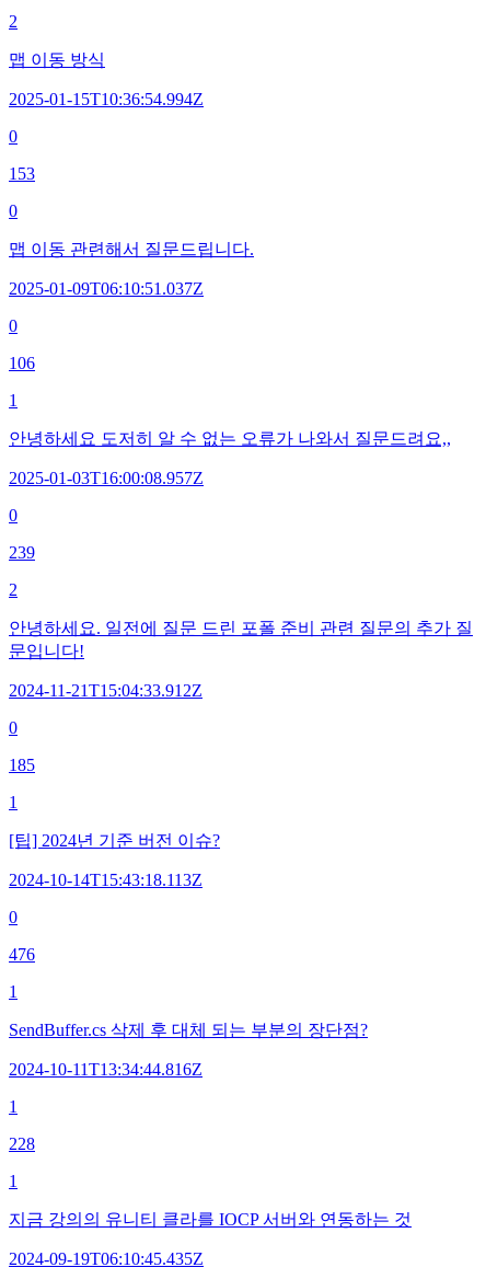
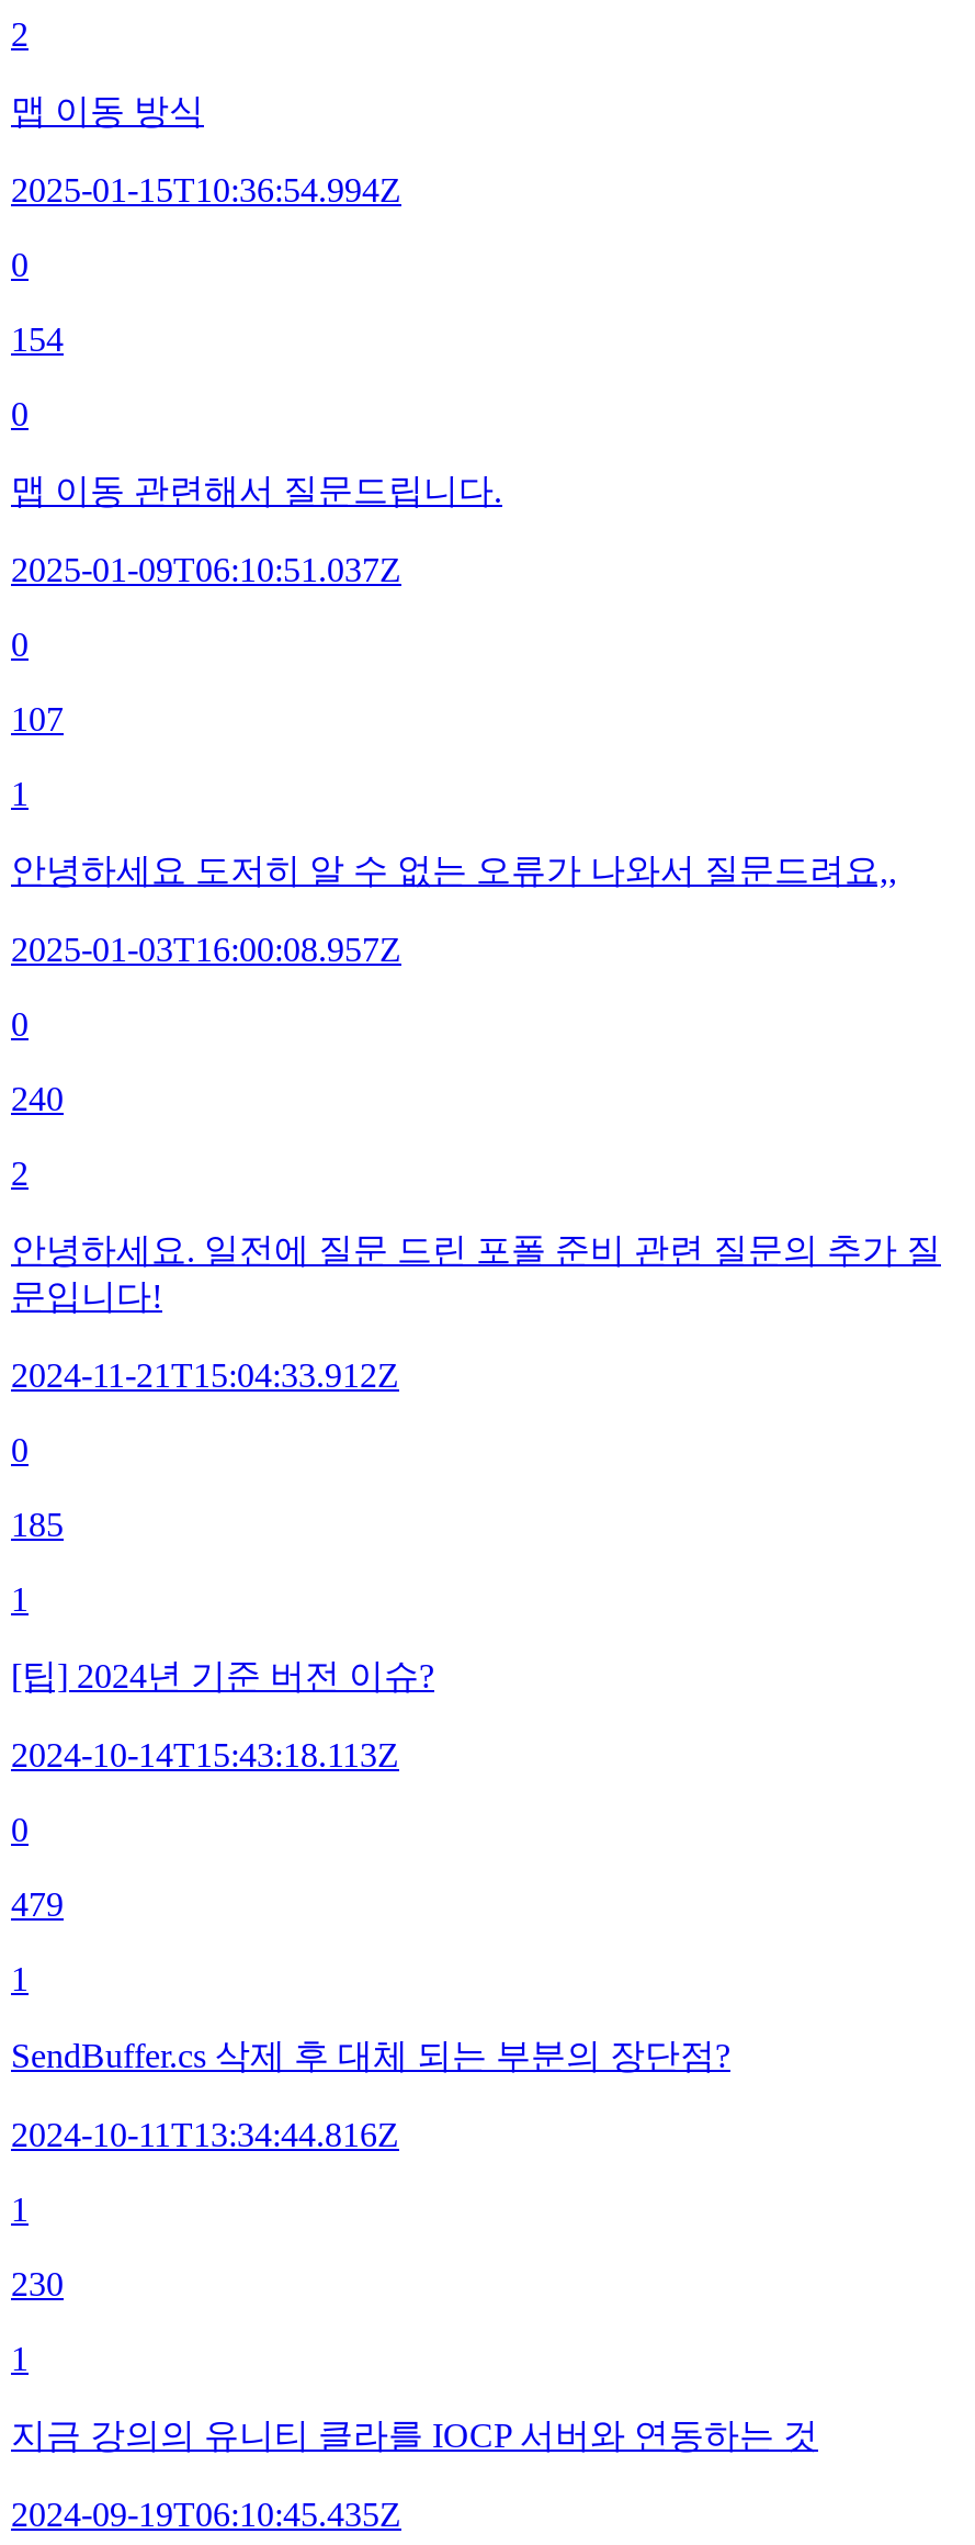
- 153
+ 154

- 106
+ 107

- 239
+ 240

- 476
+ 479

- 228
+ 230
